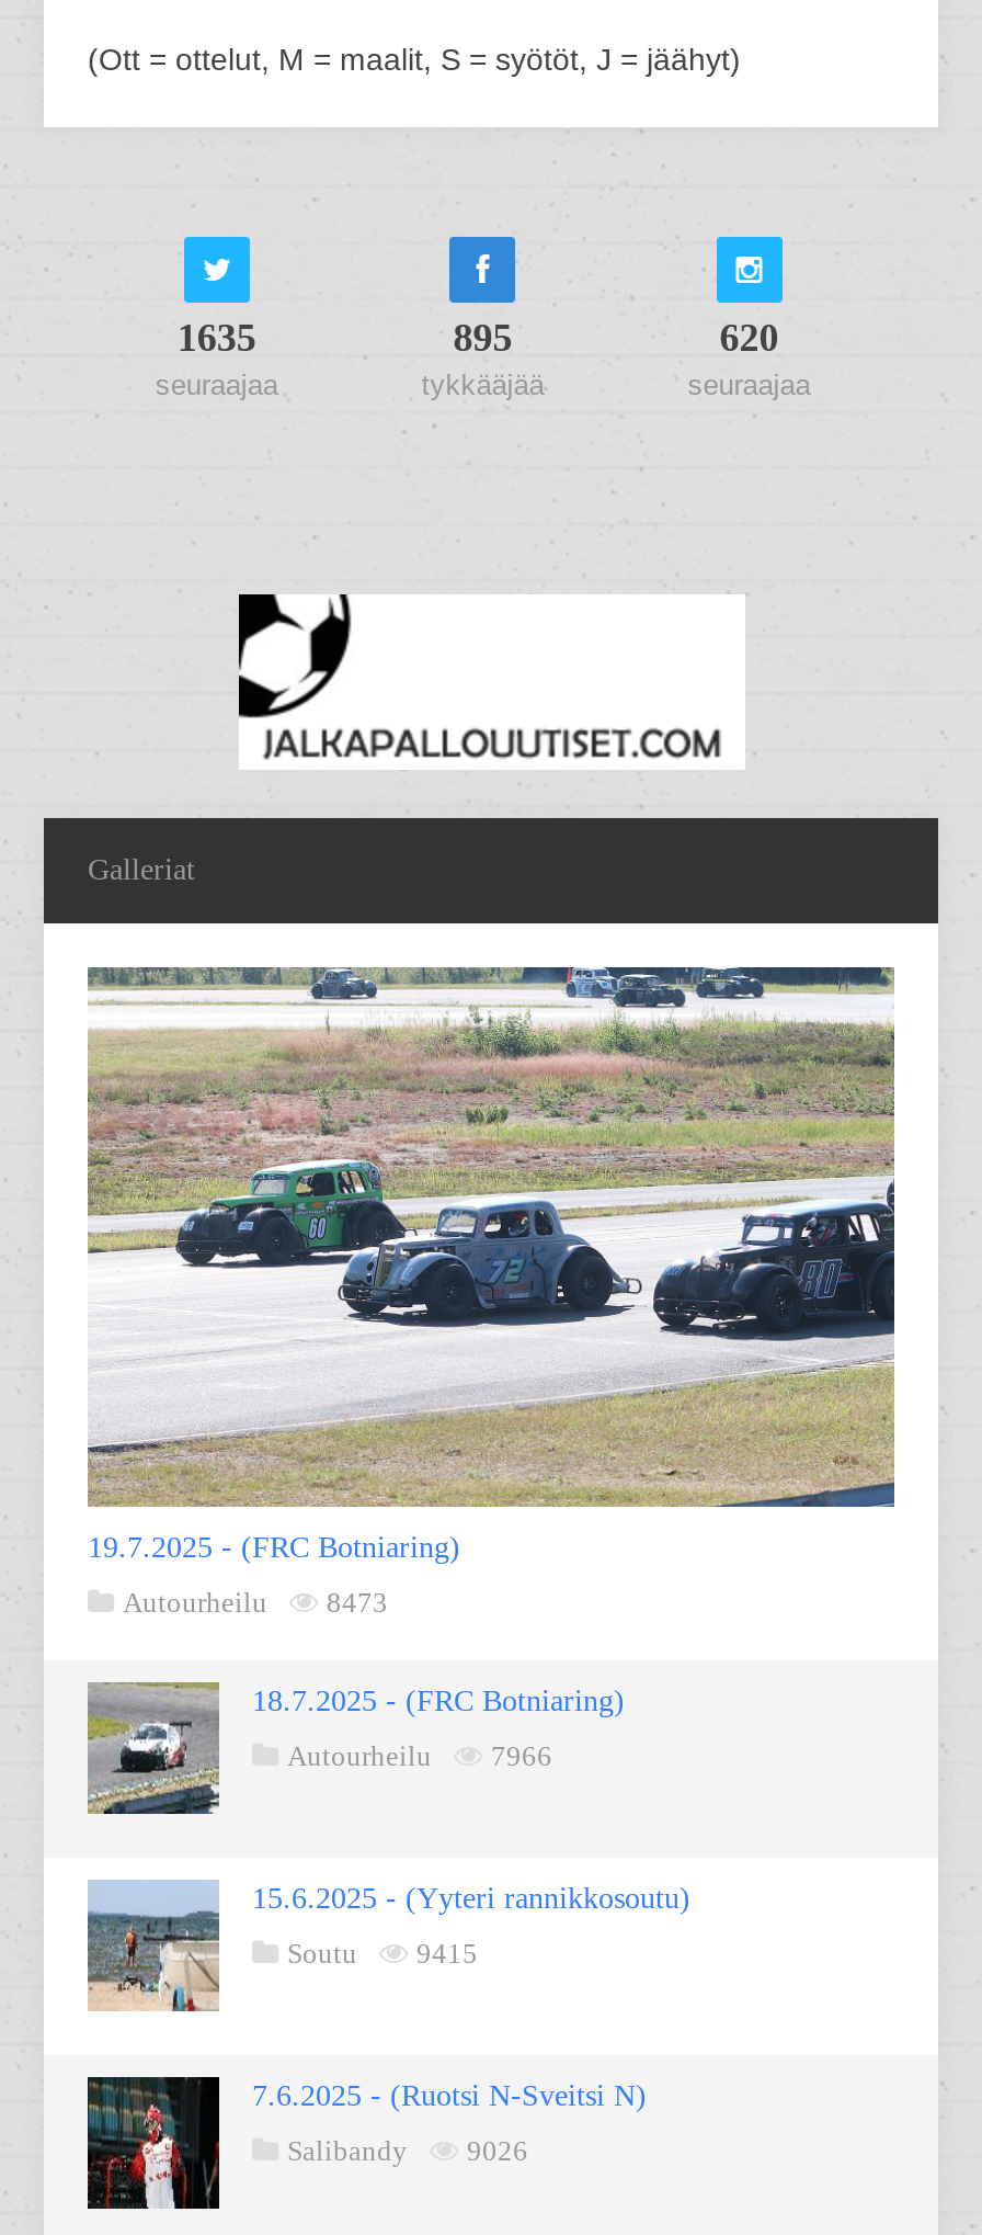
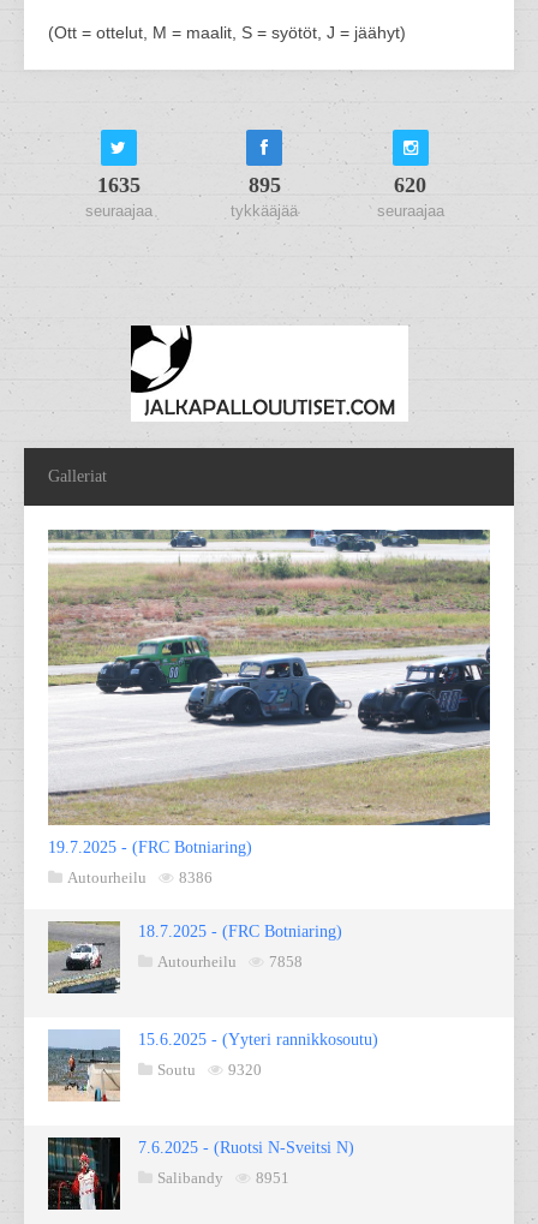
- Autourheilu 8473
+ Autourheilu 8386

- Autourheilu 7966
+ Autourheilu 7858

- Soutu 9415
+ Soutu 9320

- Salibandy 9026
+ Salibandy 8951
